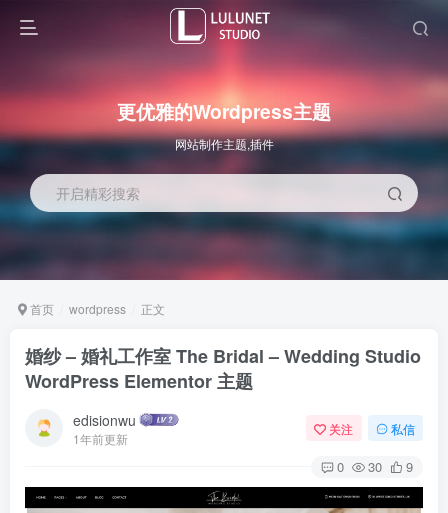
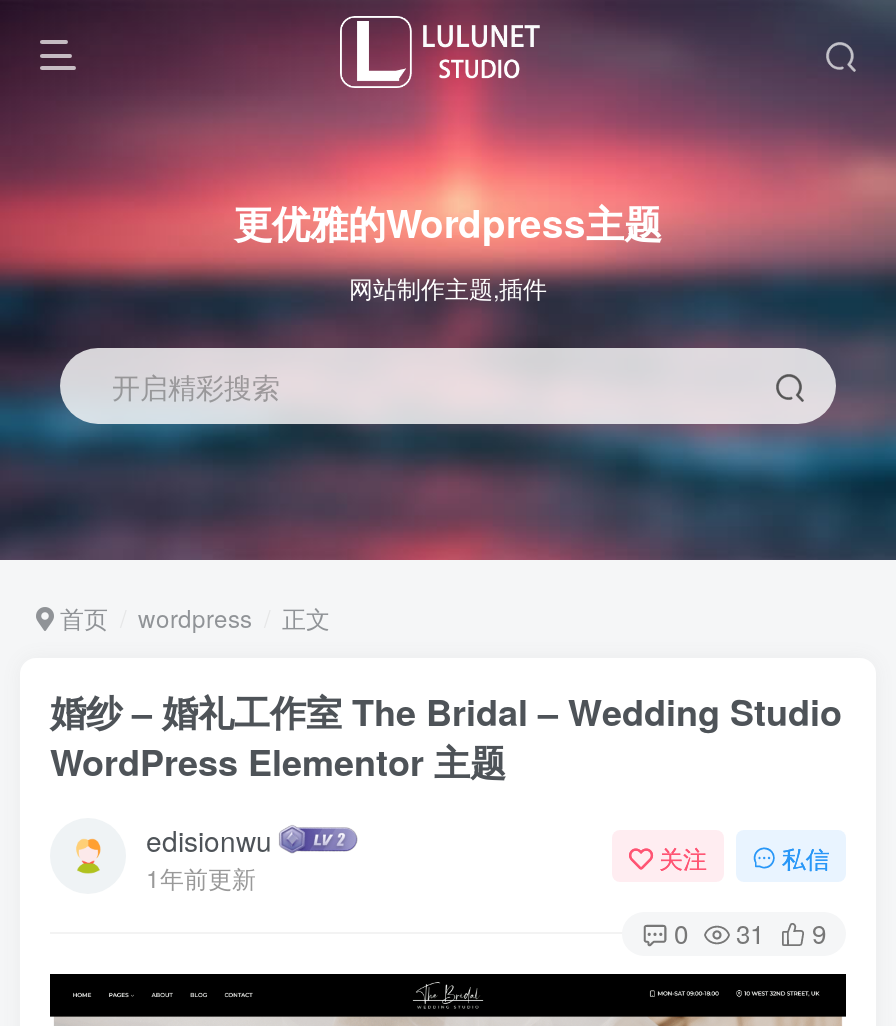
- 0 30 9
+ 0 31 9
